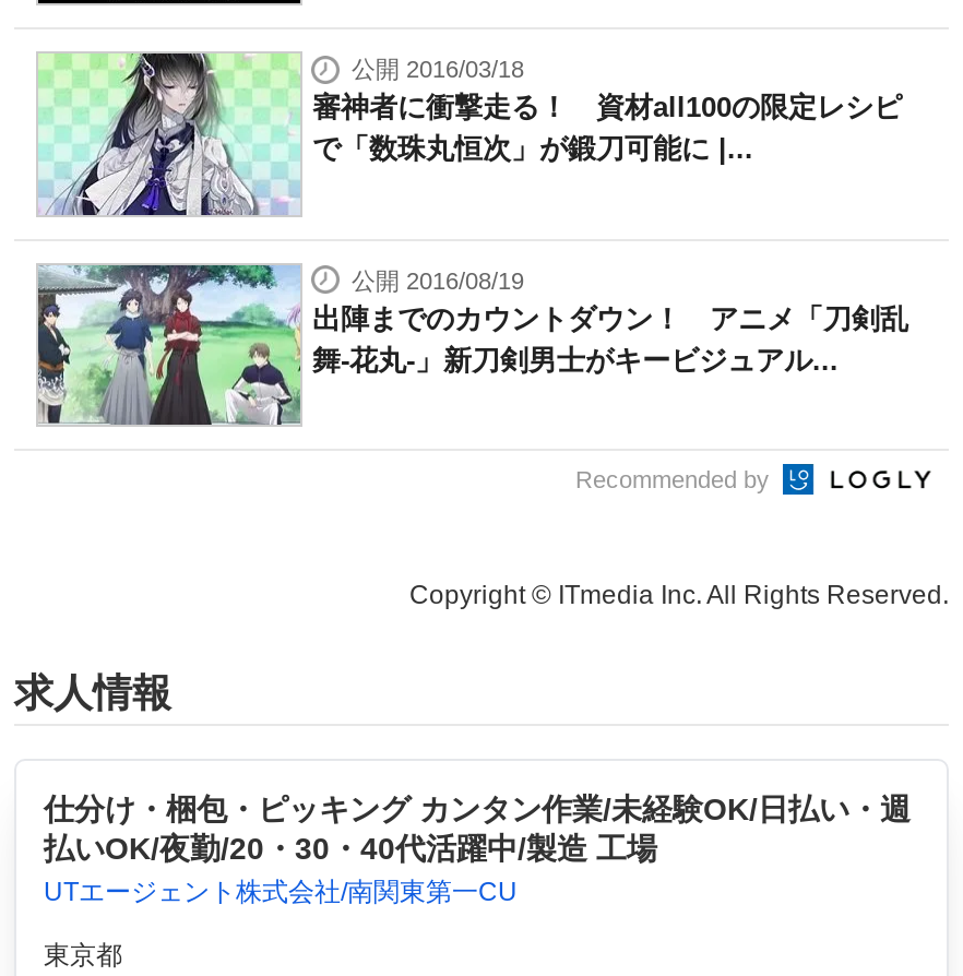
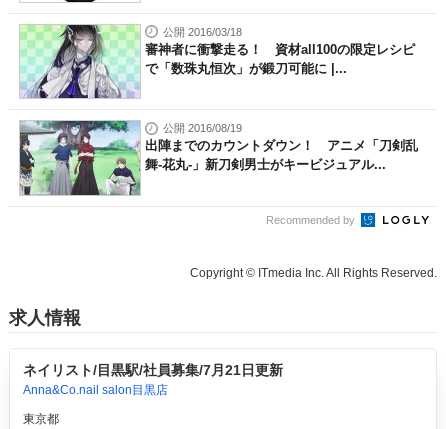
- 仕分け・梱包・ピッキング カンタン作業/未経験OK/日払い・週
- 払いOK/夜勤/20・30・40代活躍中/製造 工場
- UTエージェント株式会社/南関東第一CU
+ ネイリスト/目黒駅/社員募集/7月21日更新
+ Anna&Co.nail salon目黒店
